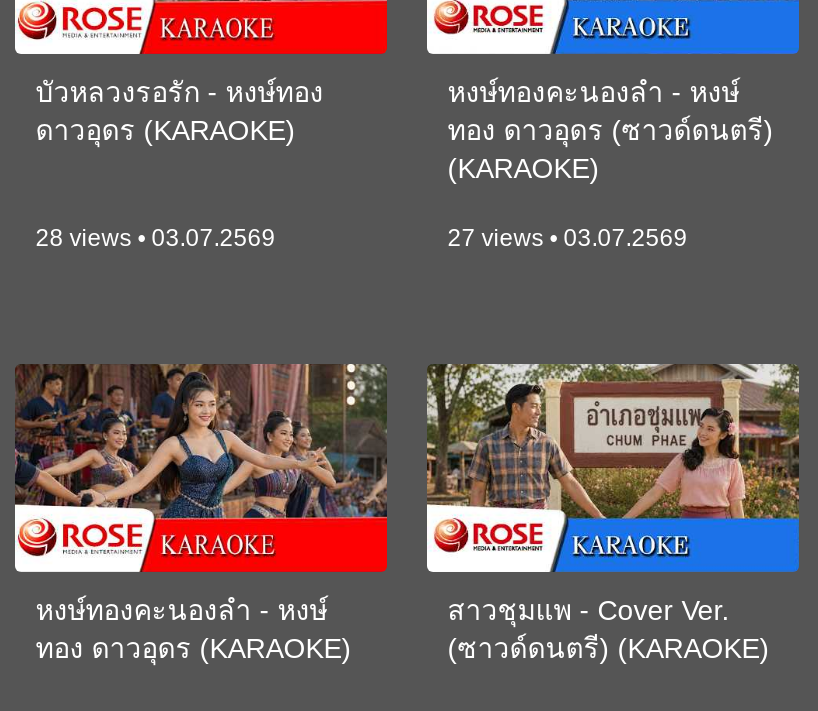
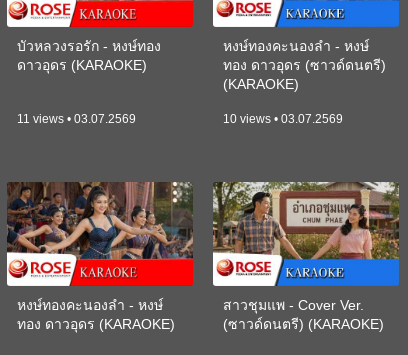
- 28 views • 03.07.2569
+ 11 views • 03.07.2569

- 27 views • 03.07.2569
+ 10 views • 03.07.2569
